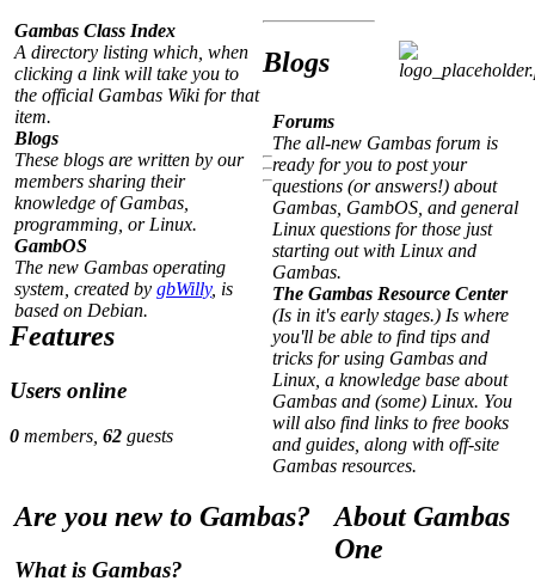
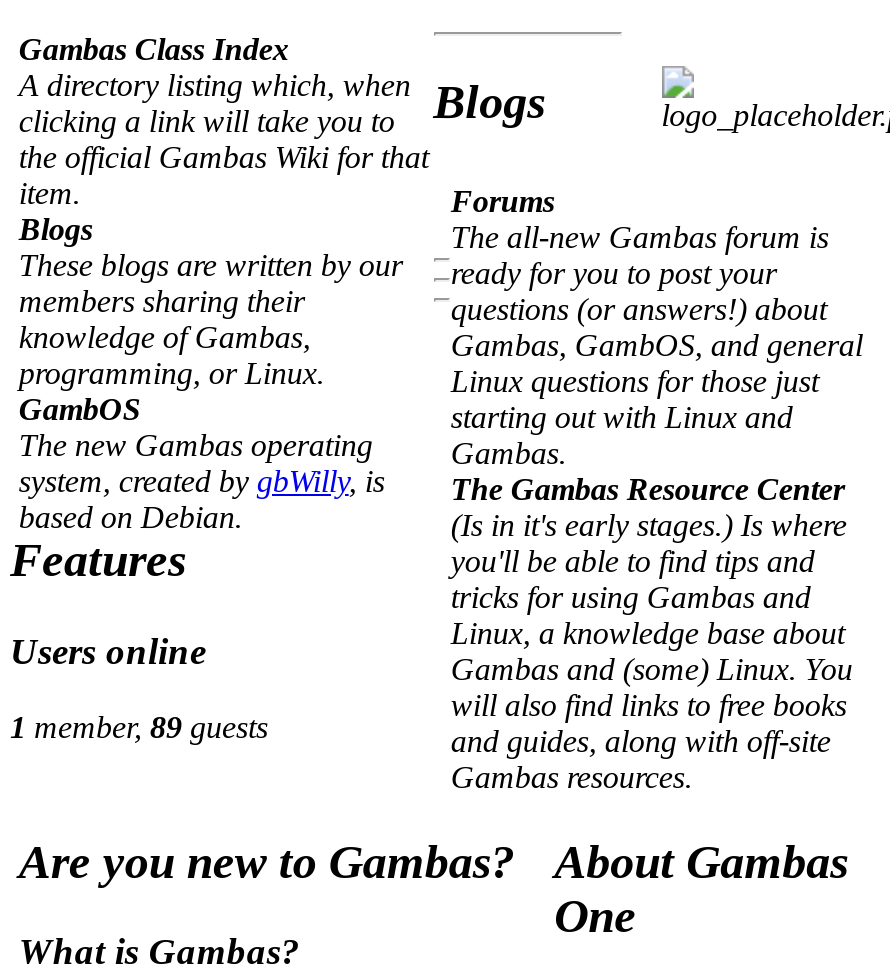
- 0 members, 62 guests
+ 1 member, 89 guests
